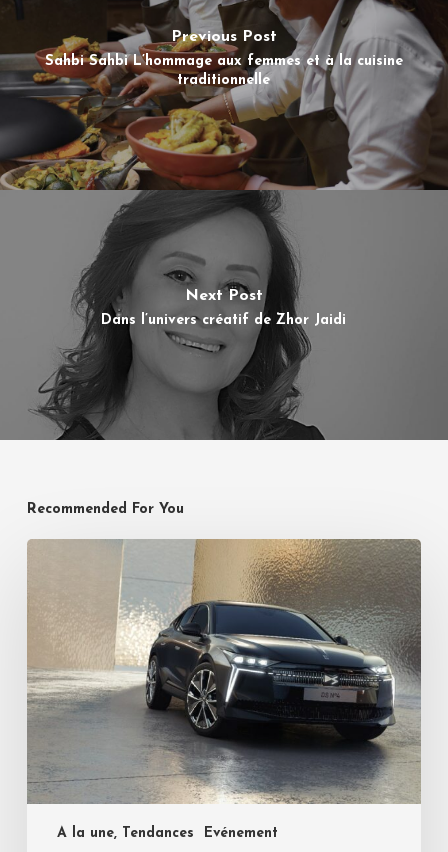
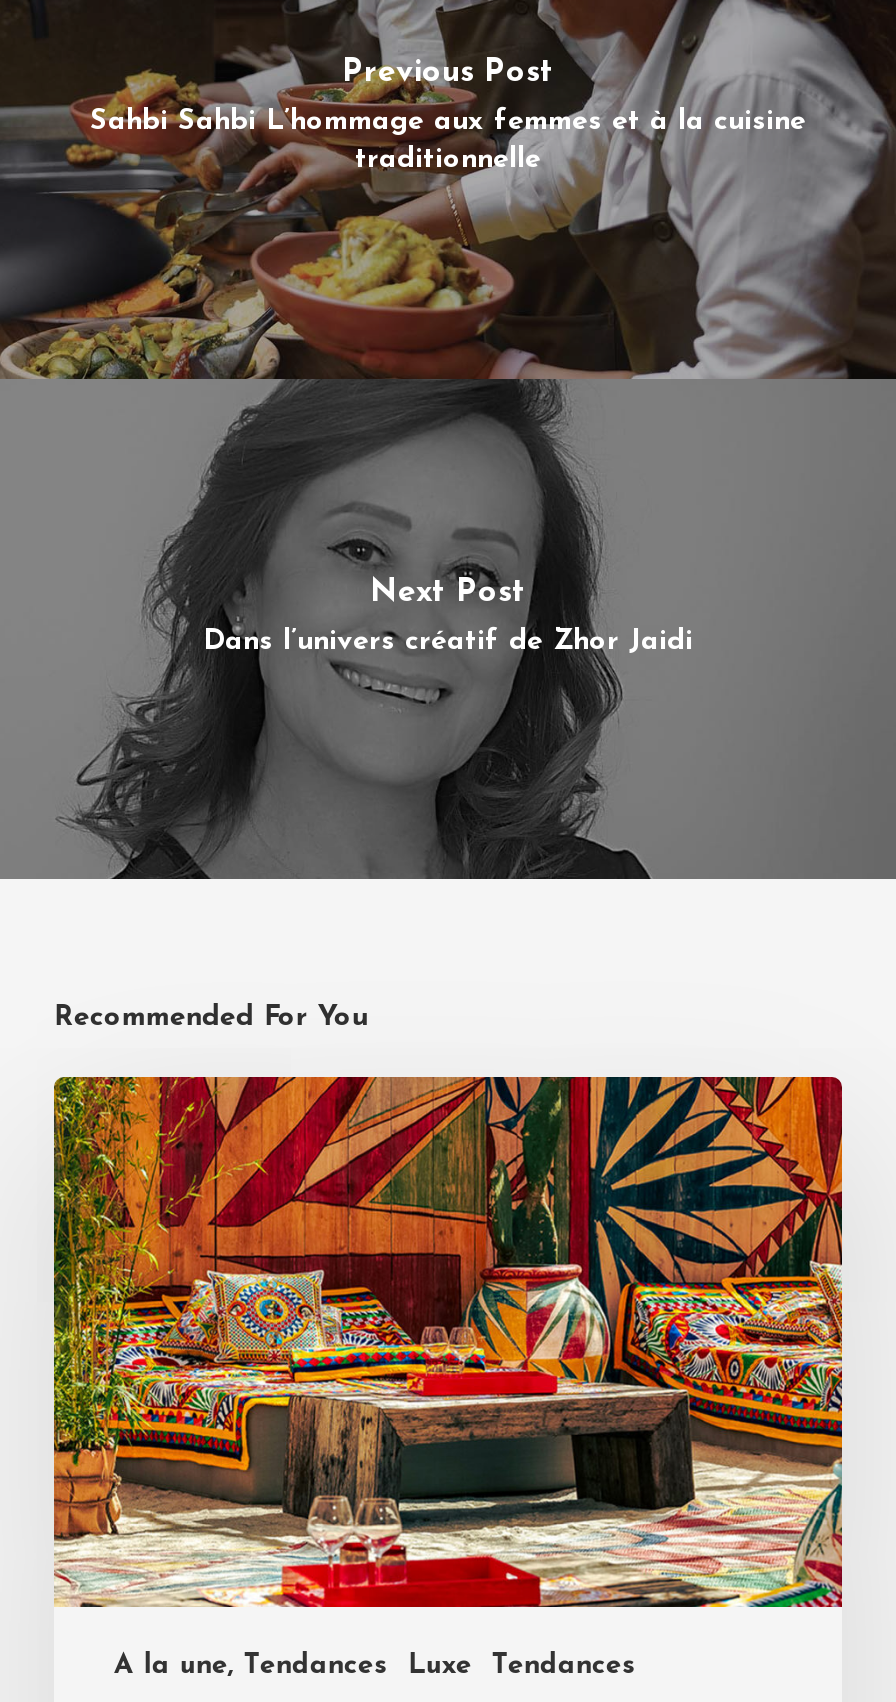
- [image]
- Evénement
+ [image]
+ Luxe
+ Tendances
